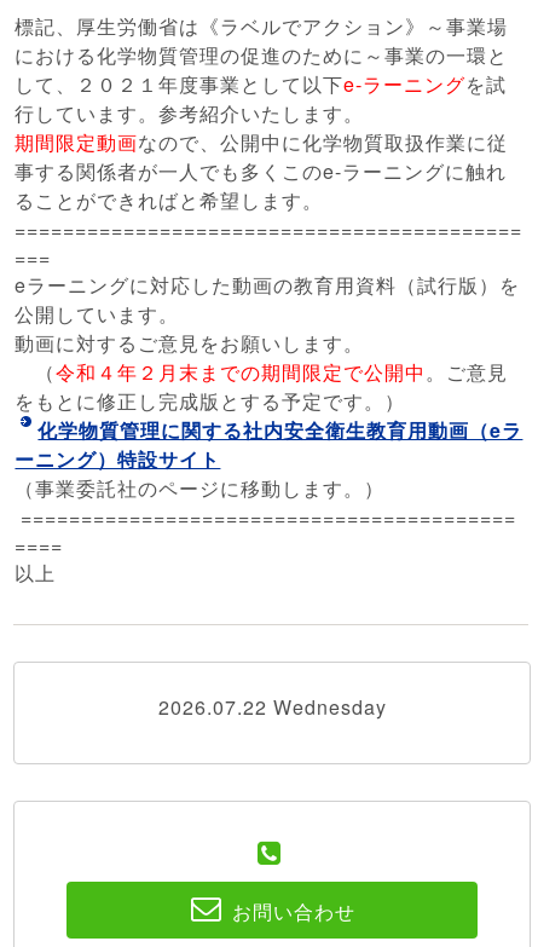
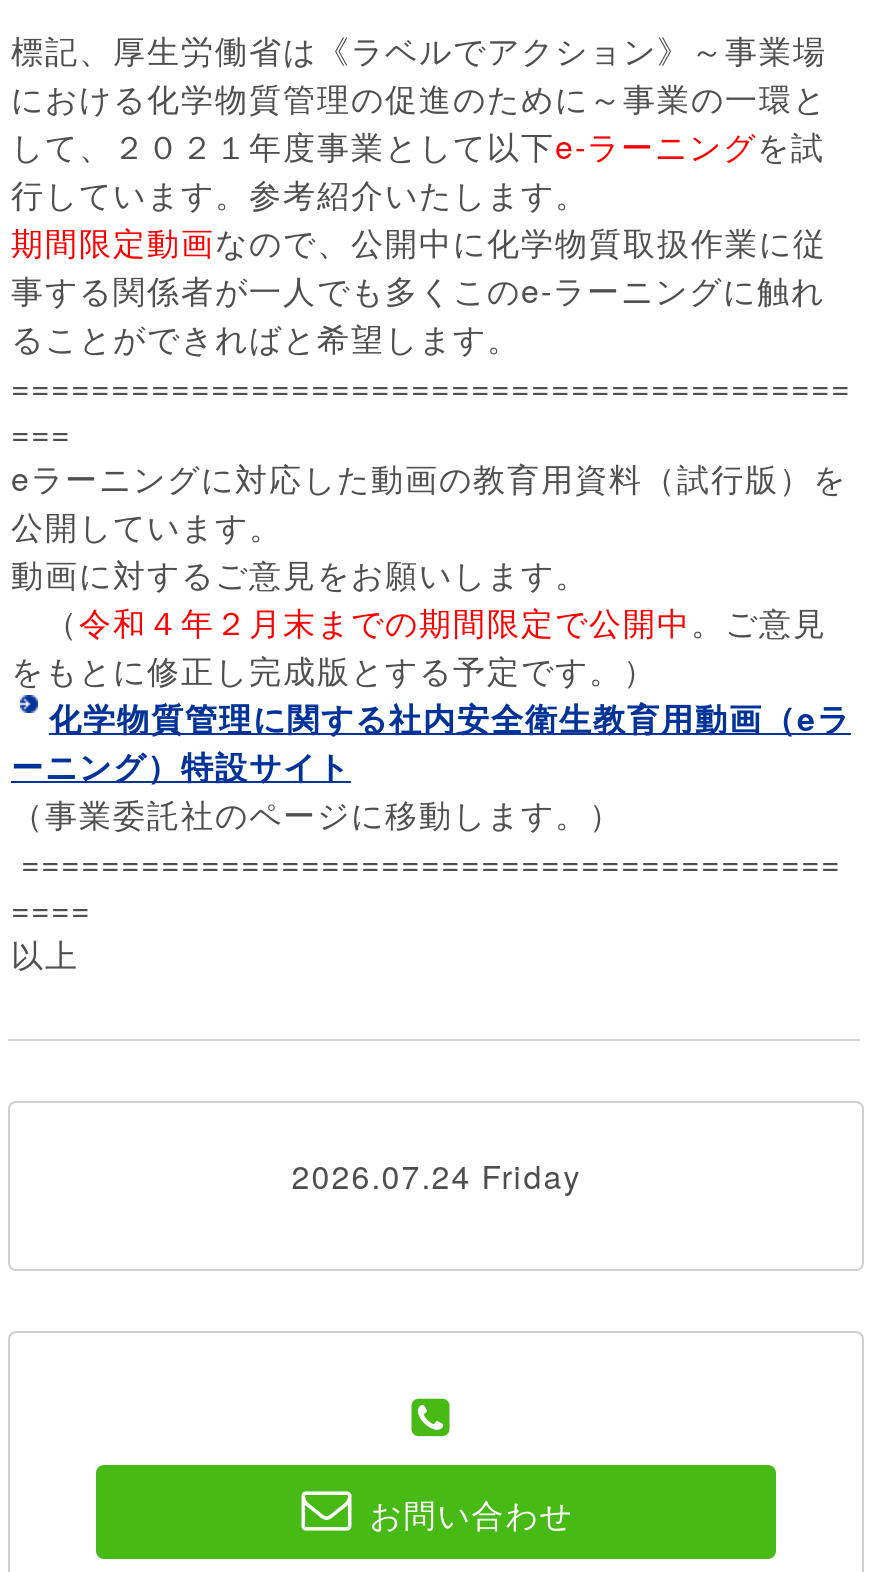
- 2026.07.22 Wednesday
+ 2026.07.24 Friday
